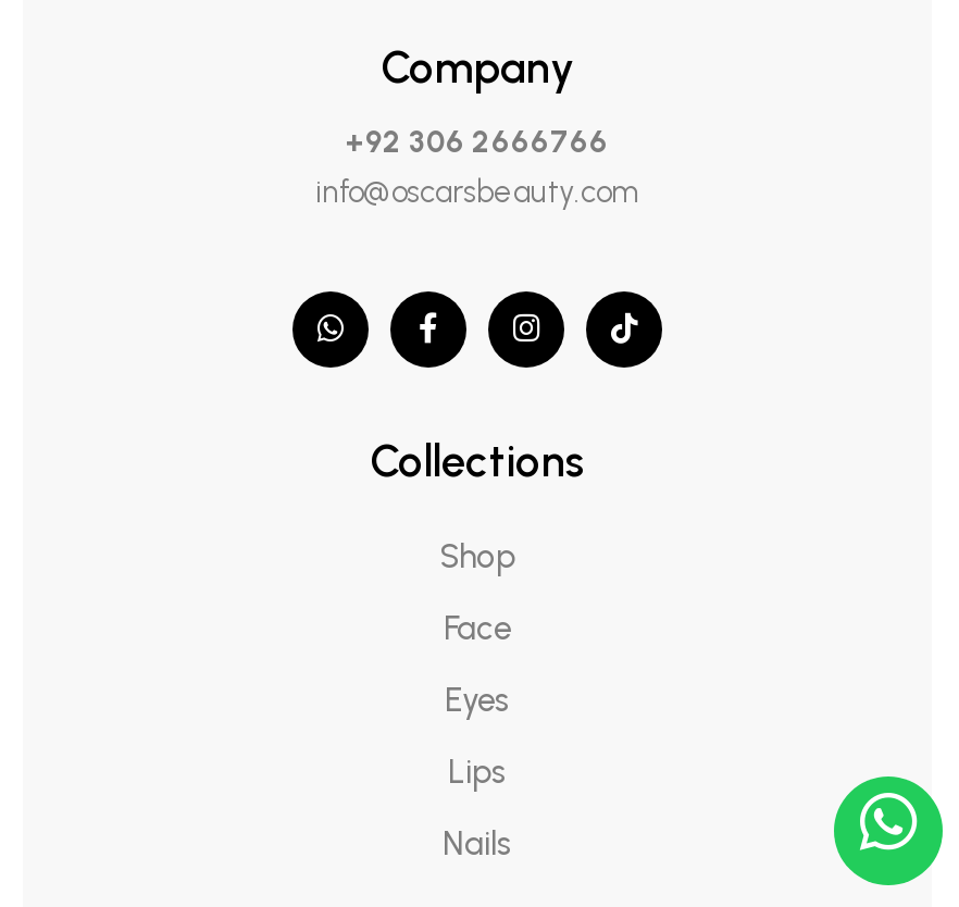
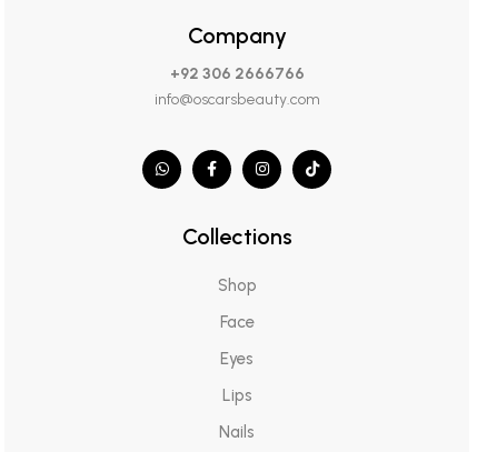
- [image]
